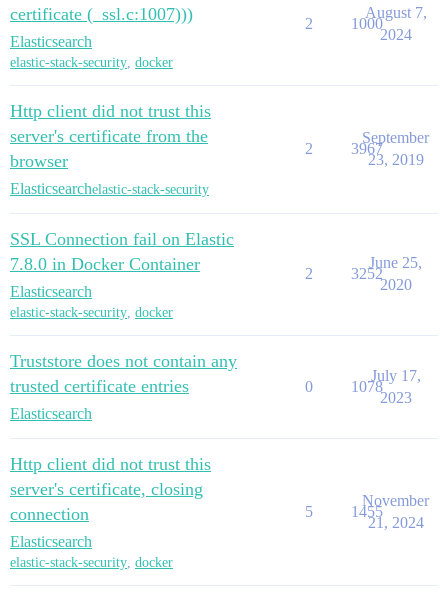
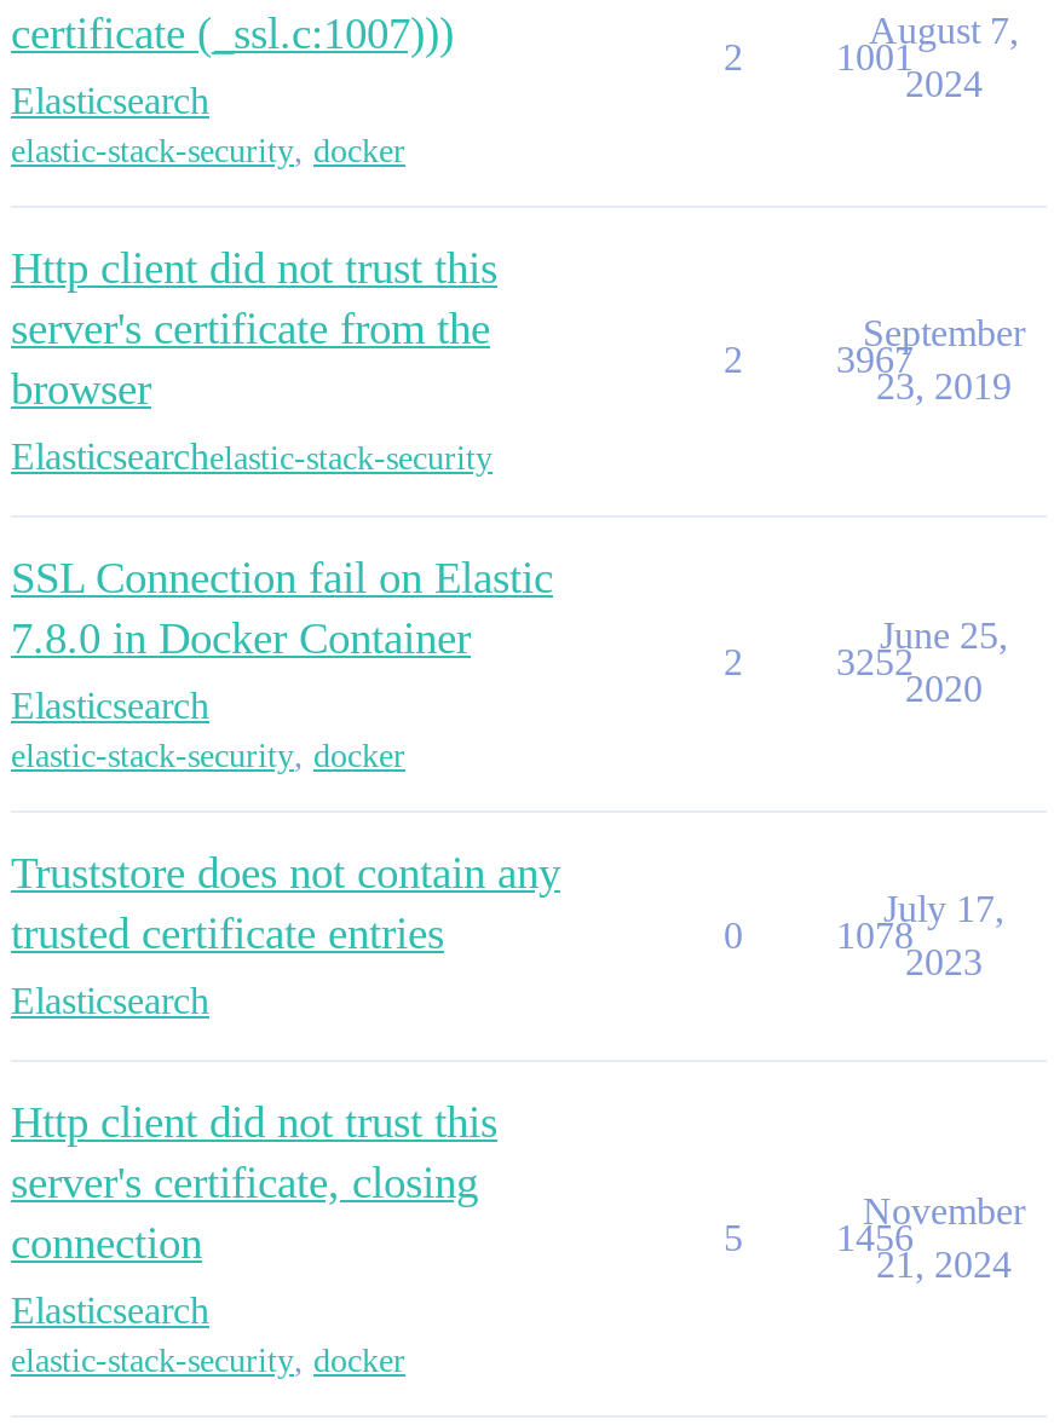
- 1000
+ 1001

- 1455
+ 1456
